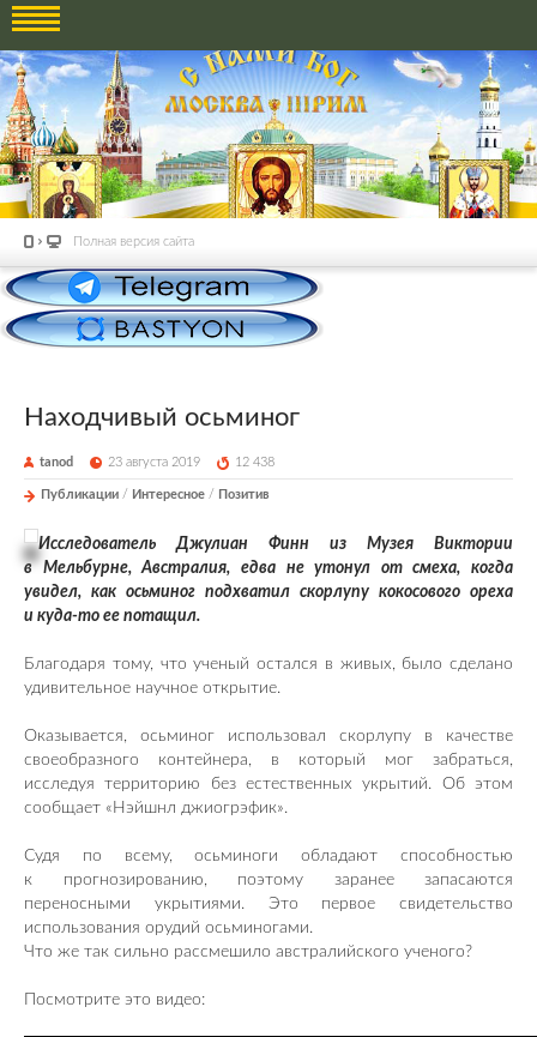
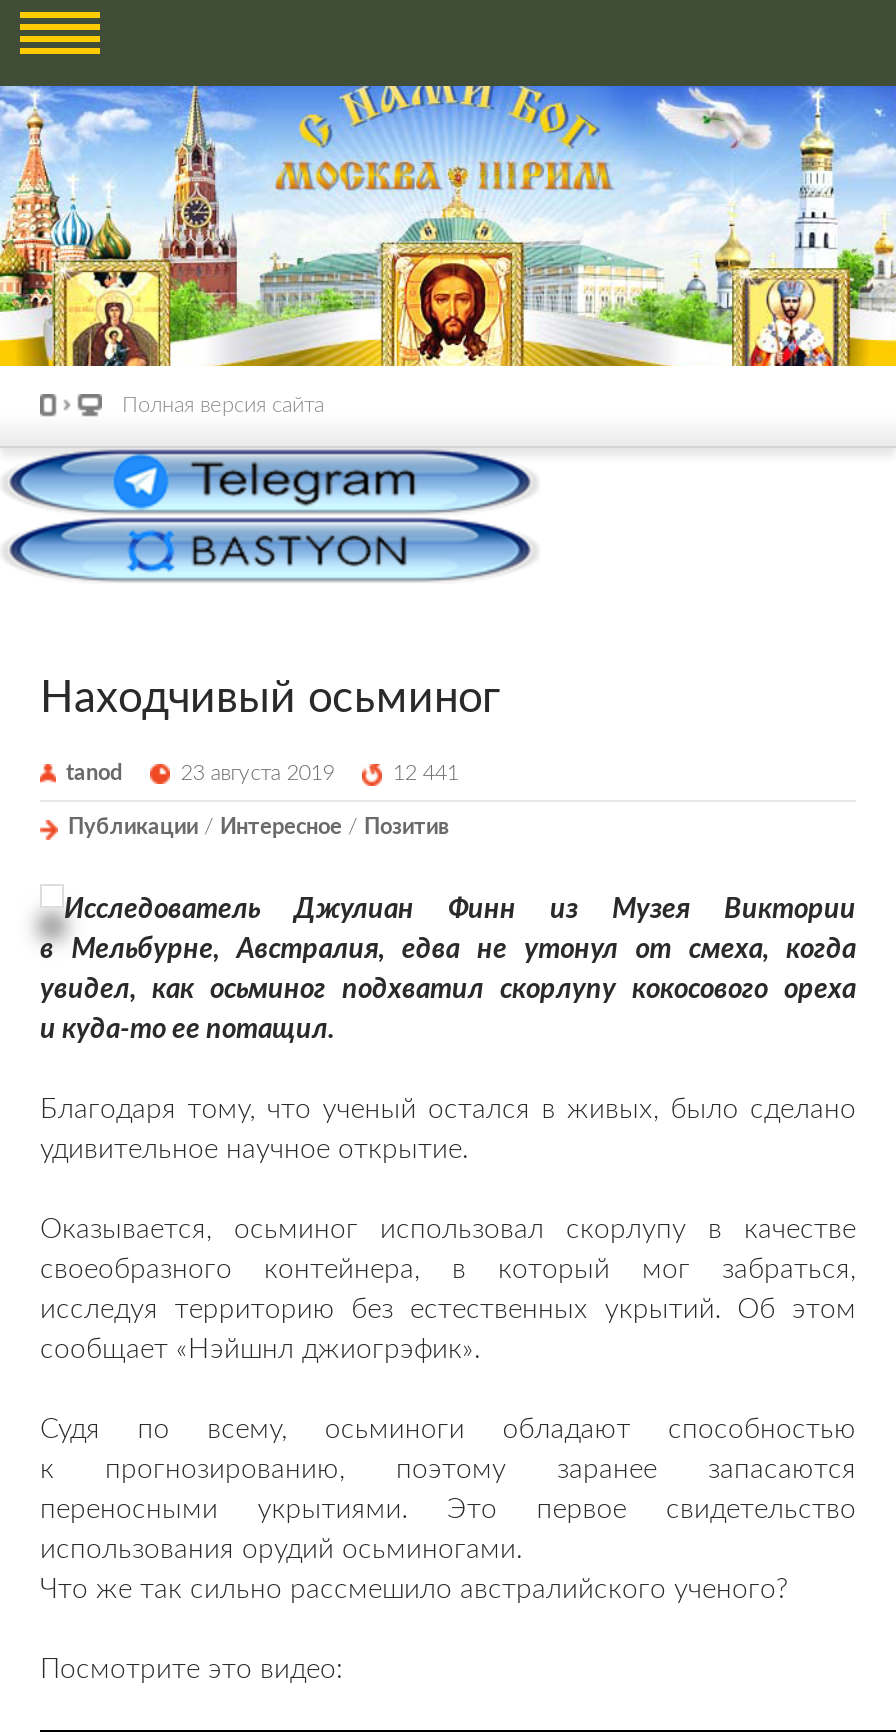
- 12 438
+ 12 441
